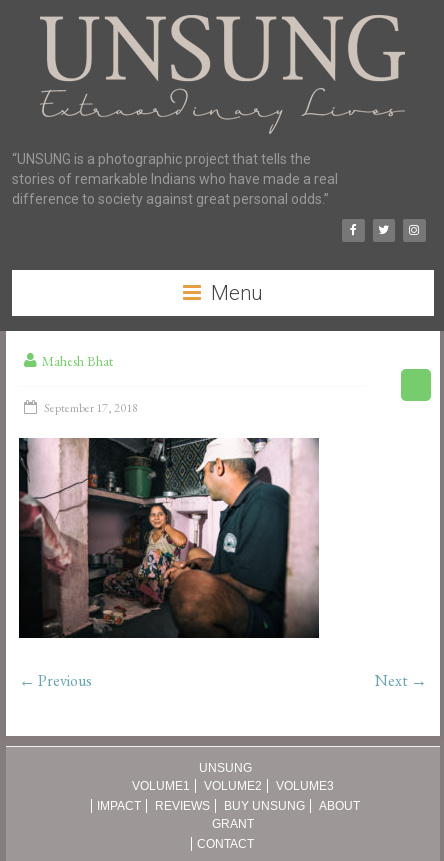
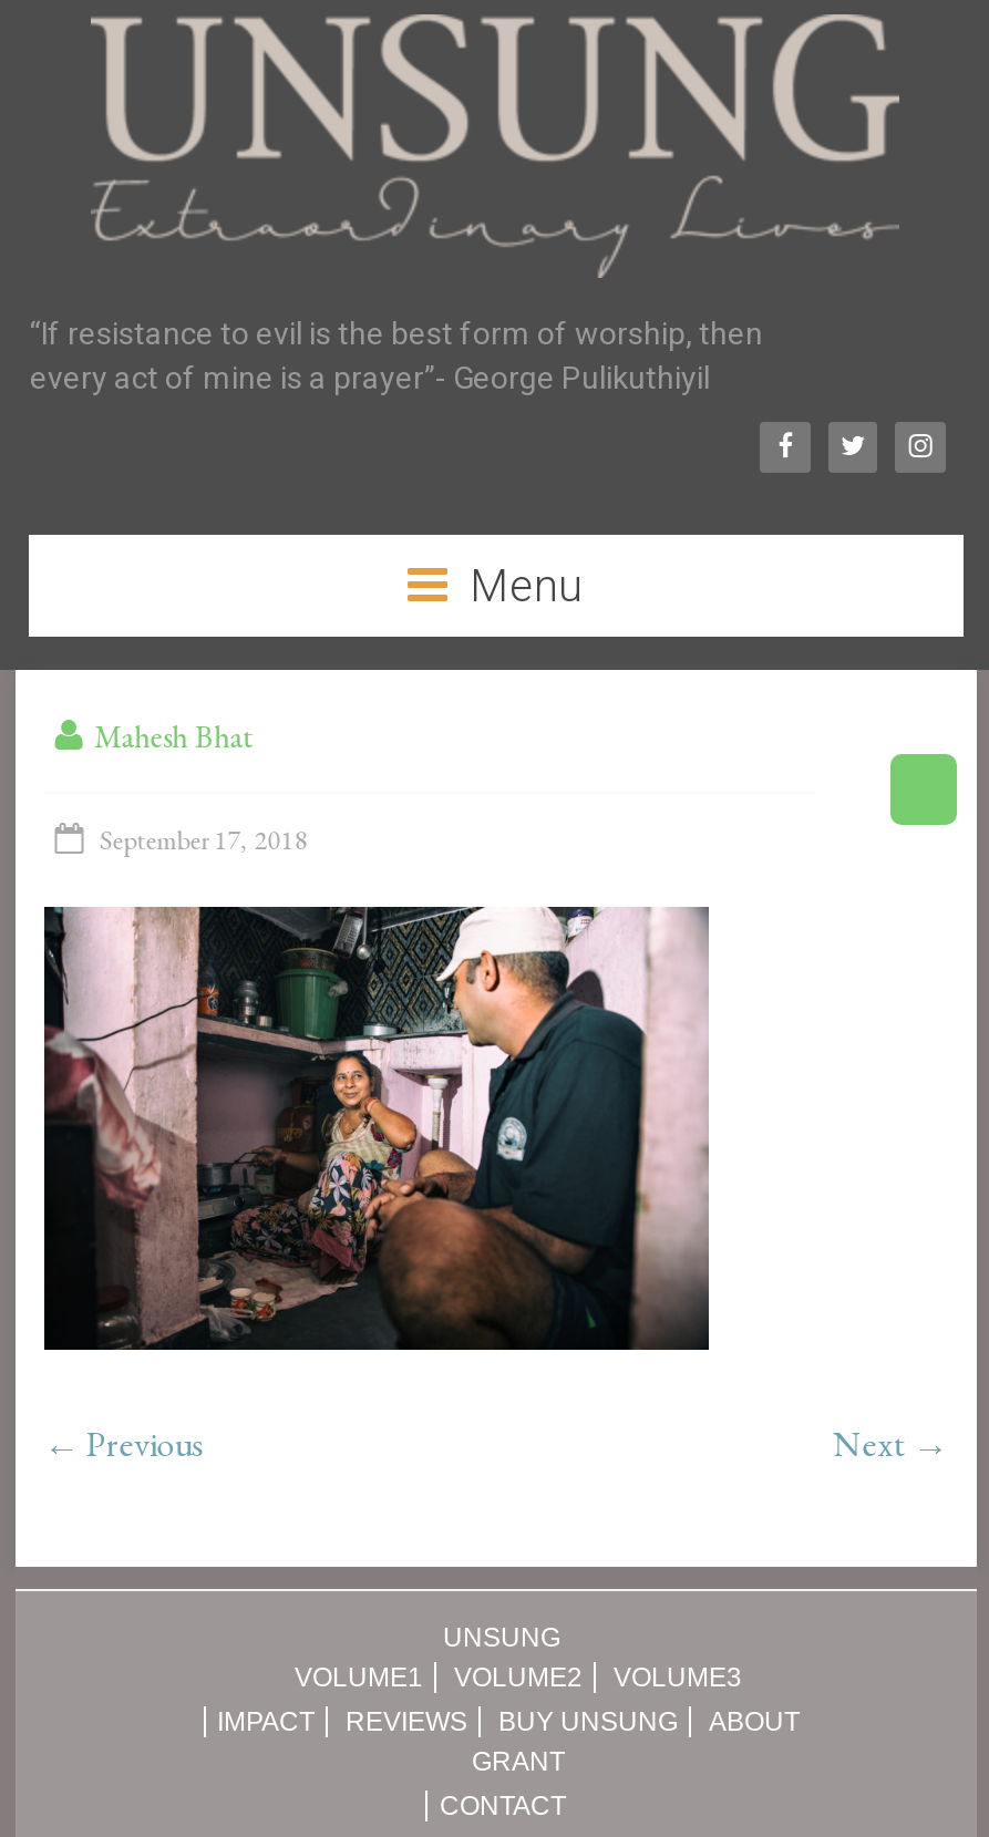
- “UNSUNG is a photographic project that tells the
- stories of remarkable Indians who have made a real
- difference to society against great personal odds.”
+ “If resistance to evil is the best form of worship, then
+ every act of mine is a prayer”- George Pulikuthiyil
